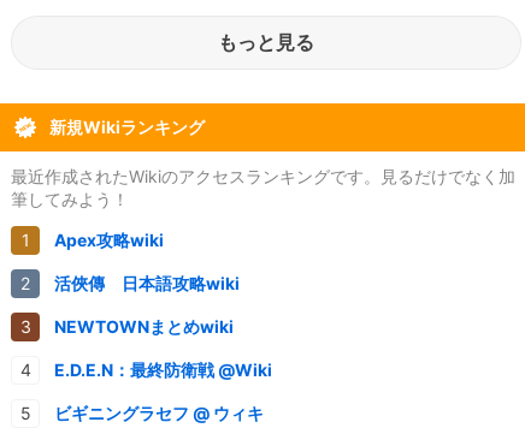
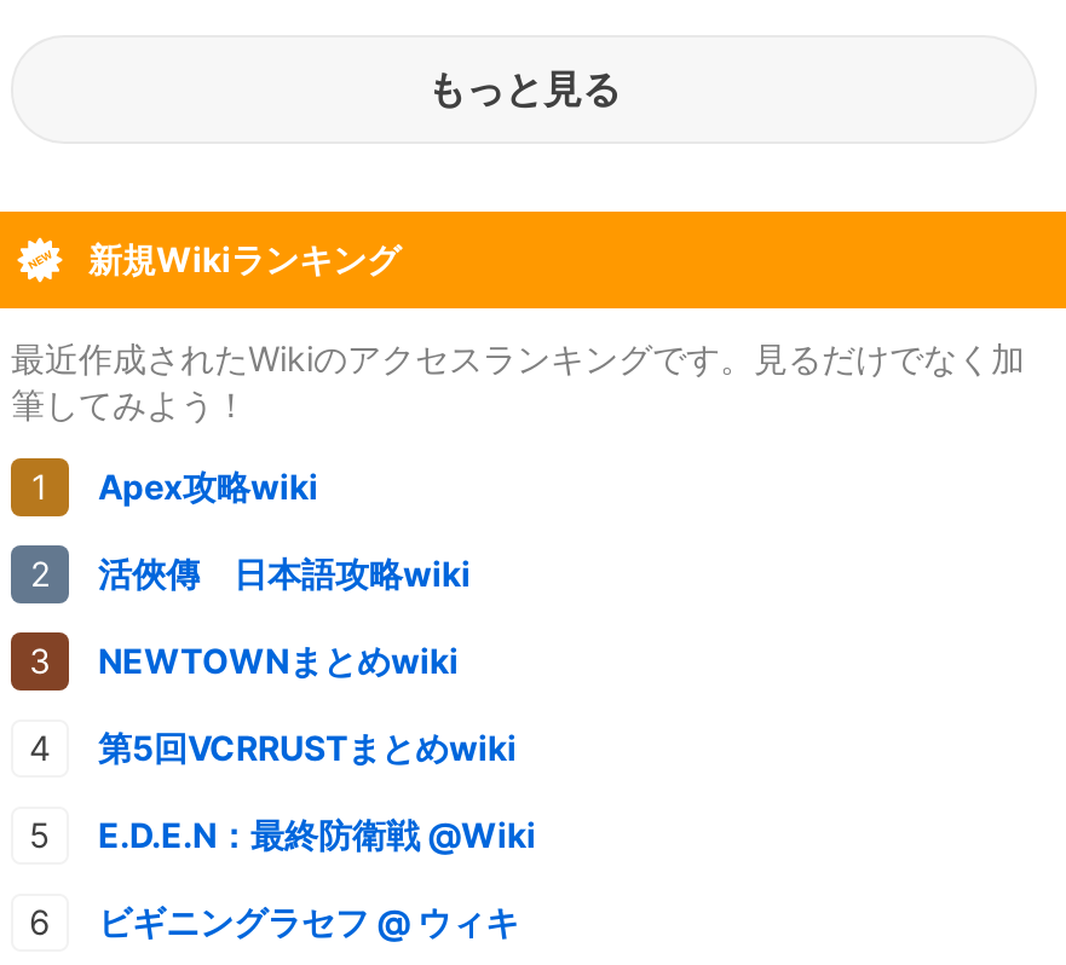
+ 第5回VCRRUSTまとめwiki
